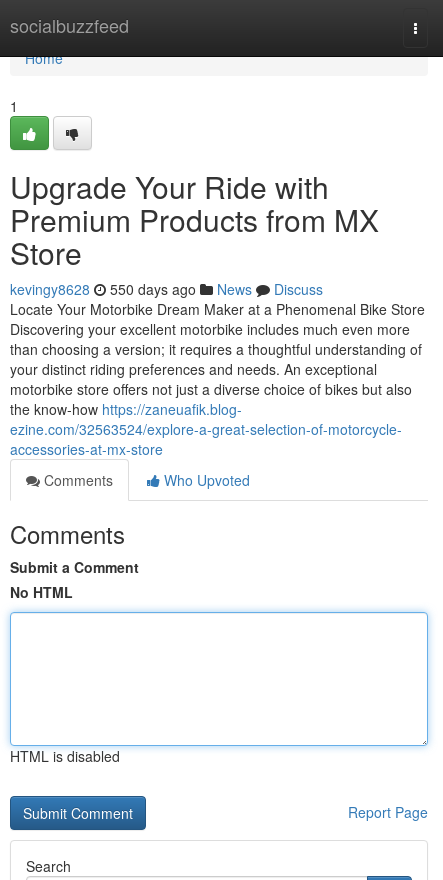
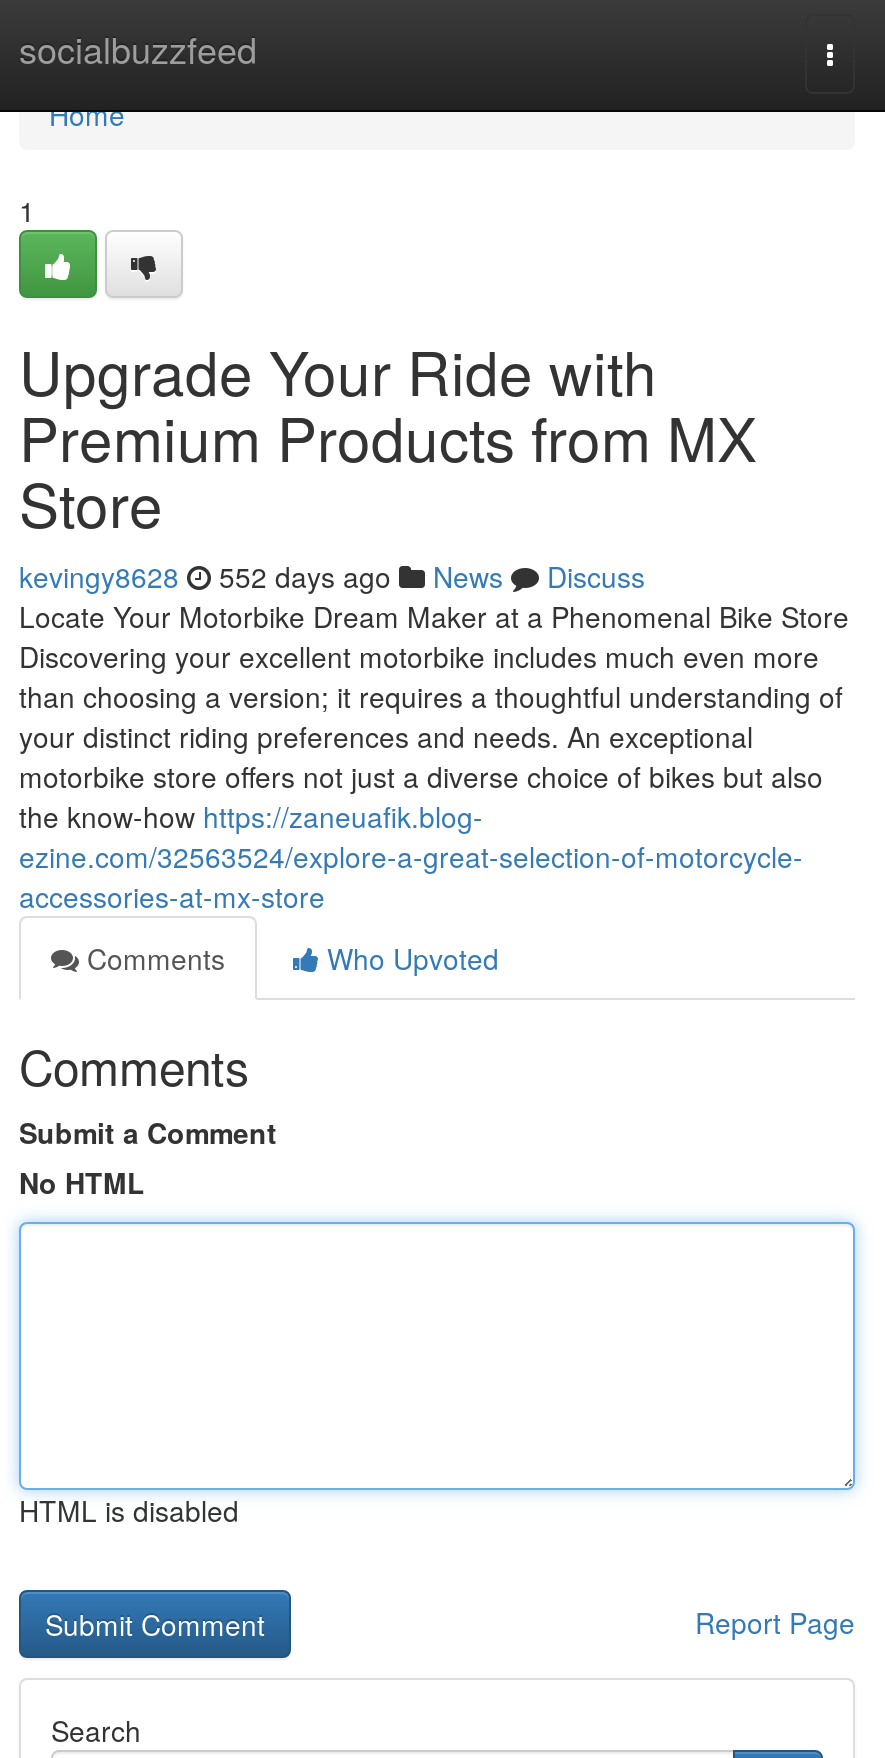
- kevingy8628 550 days ago News Discuss
+ kevingy8628 552 days ago News Discuss
